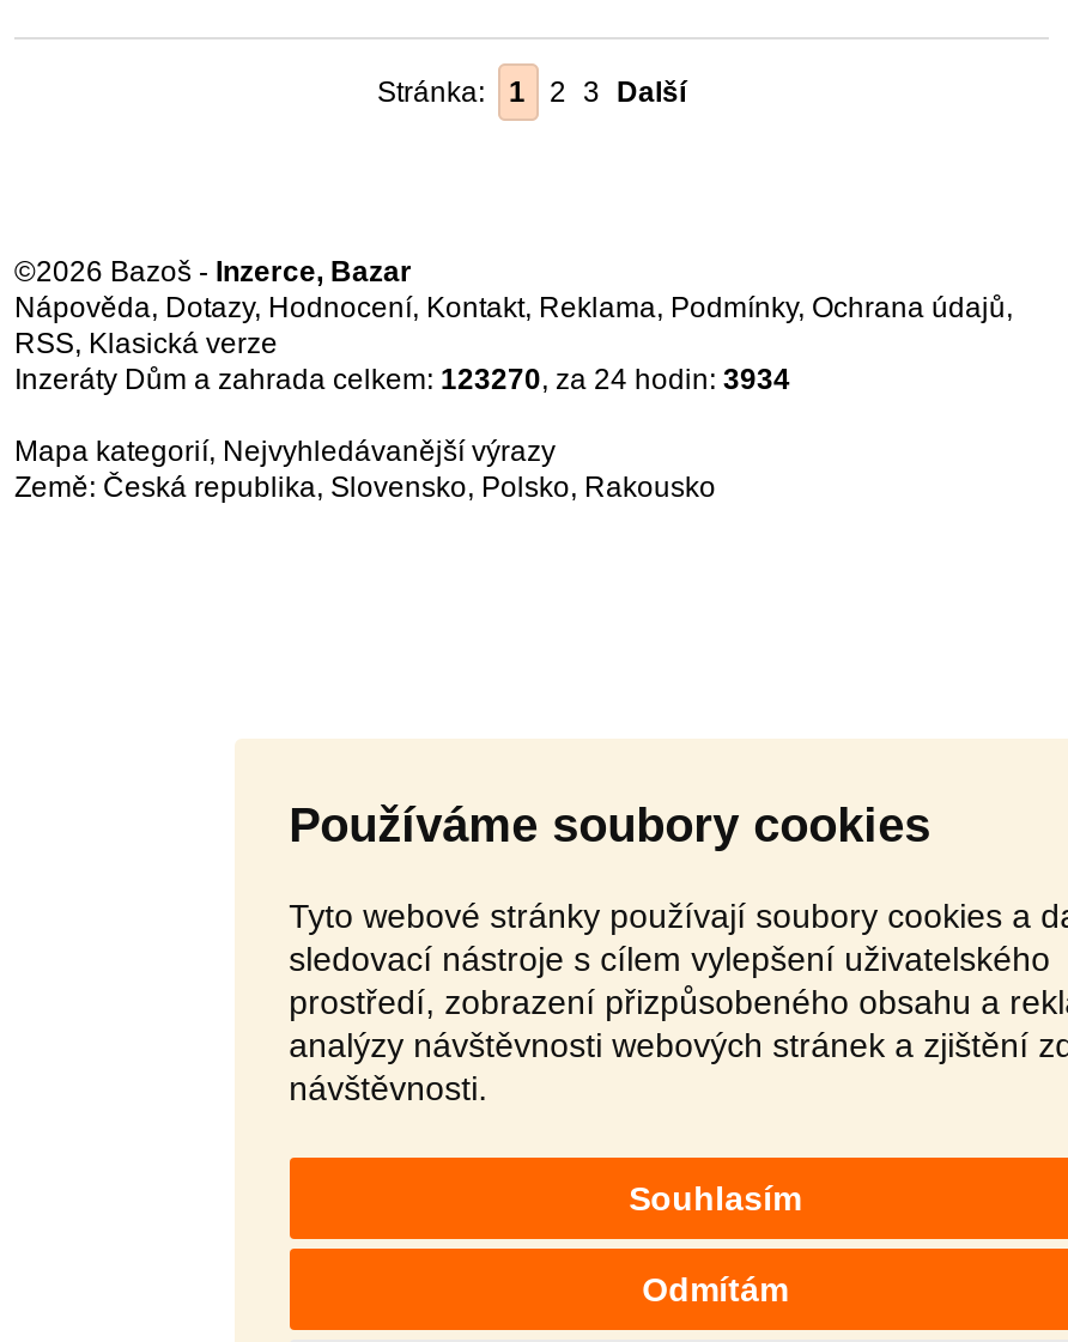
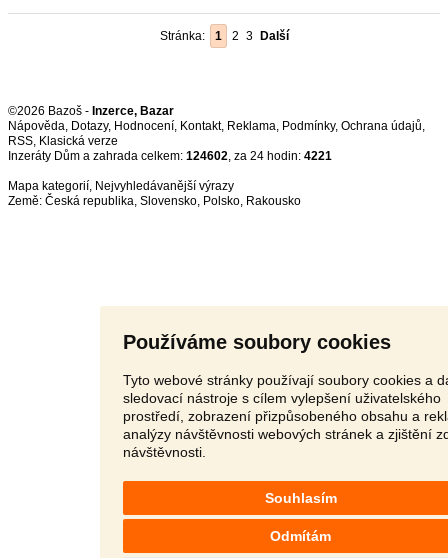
- Inzeráty Dům a zahrada celkem: 123270, za 24 hodin: 3934
+ Inzeráty Dům a zahrada celkem: 124602, za 24 hodin: 4221
